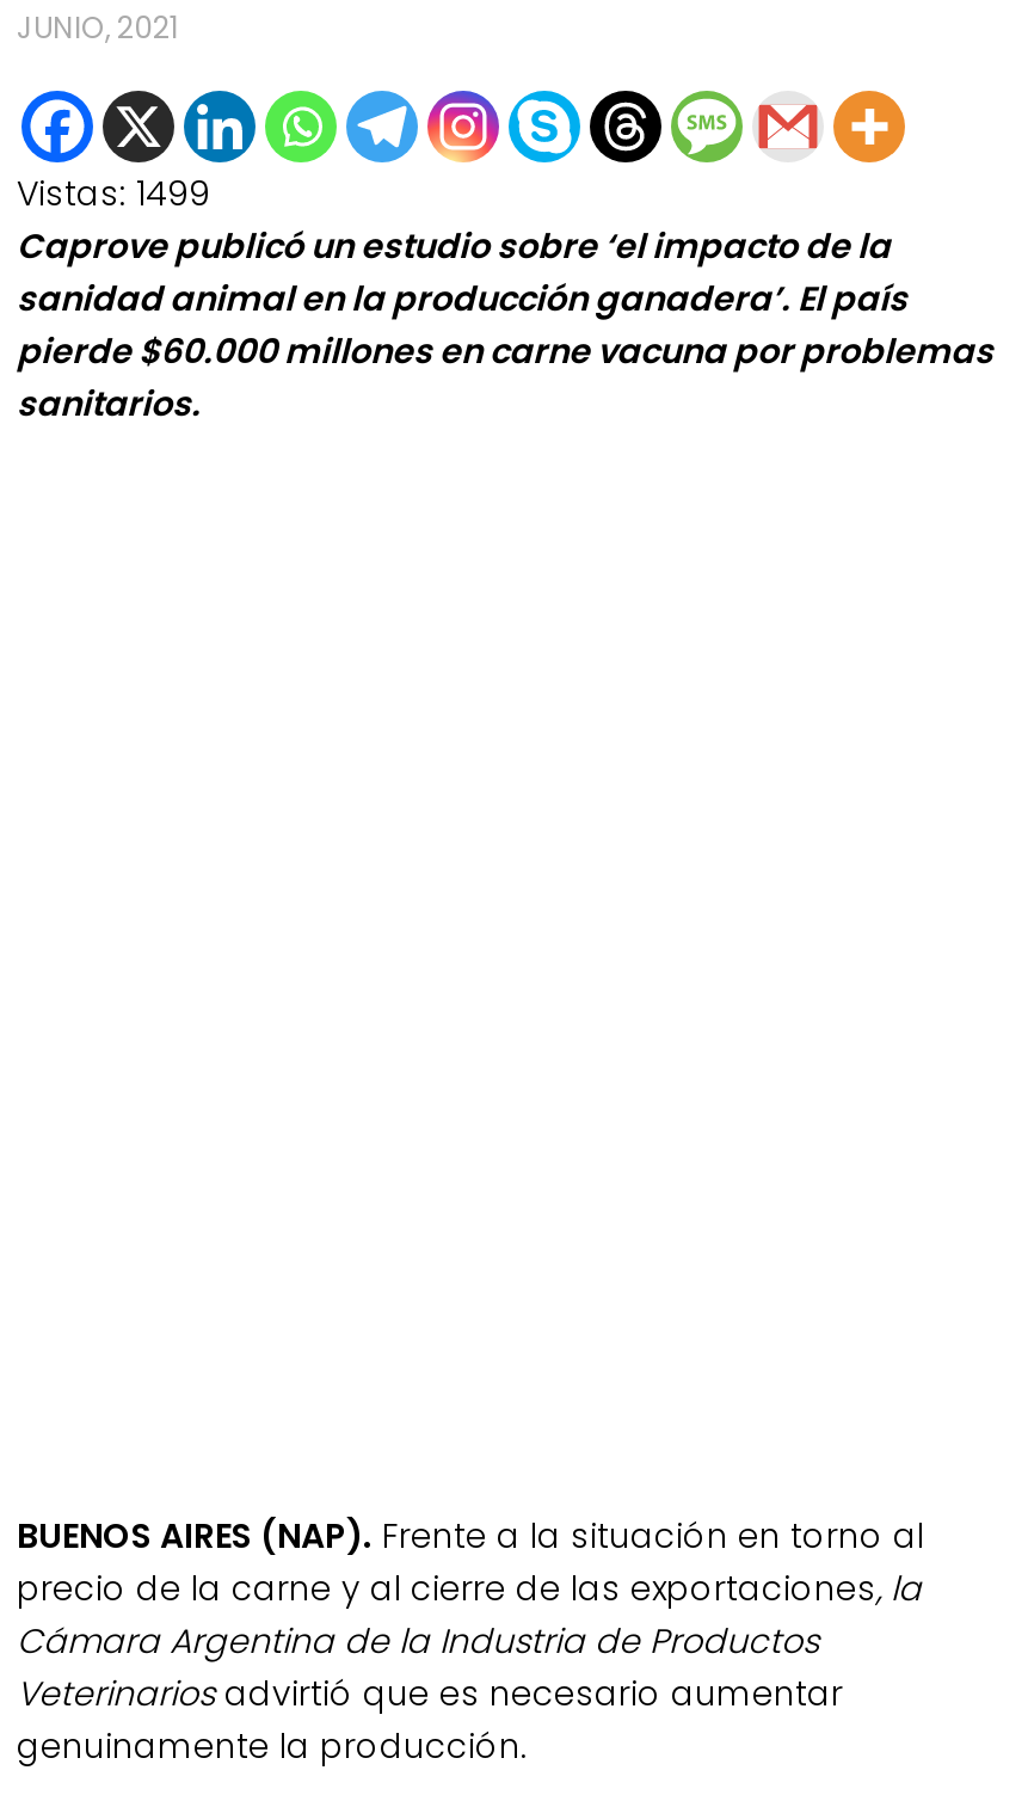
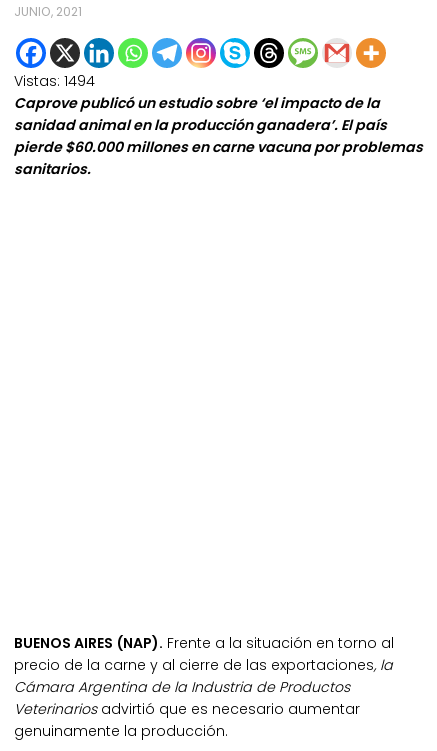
- Vistas: 1499
+ Vistas: 1494
